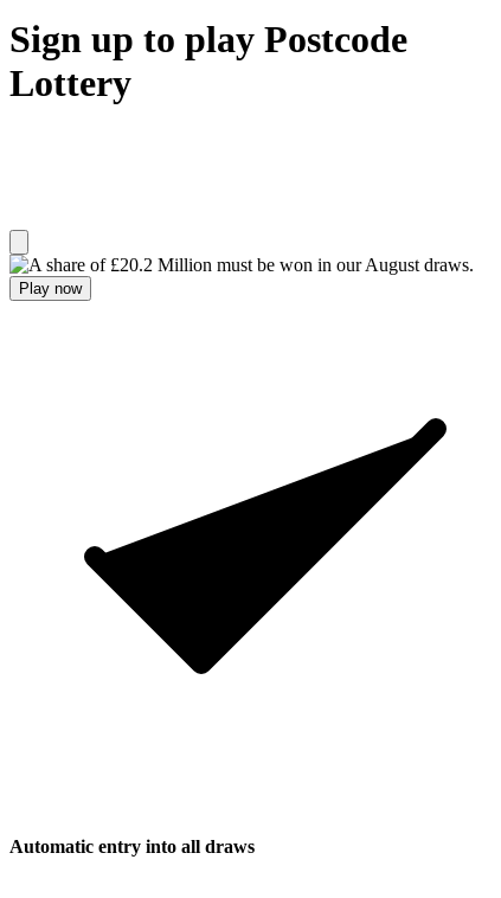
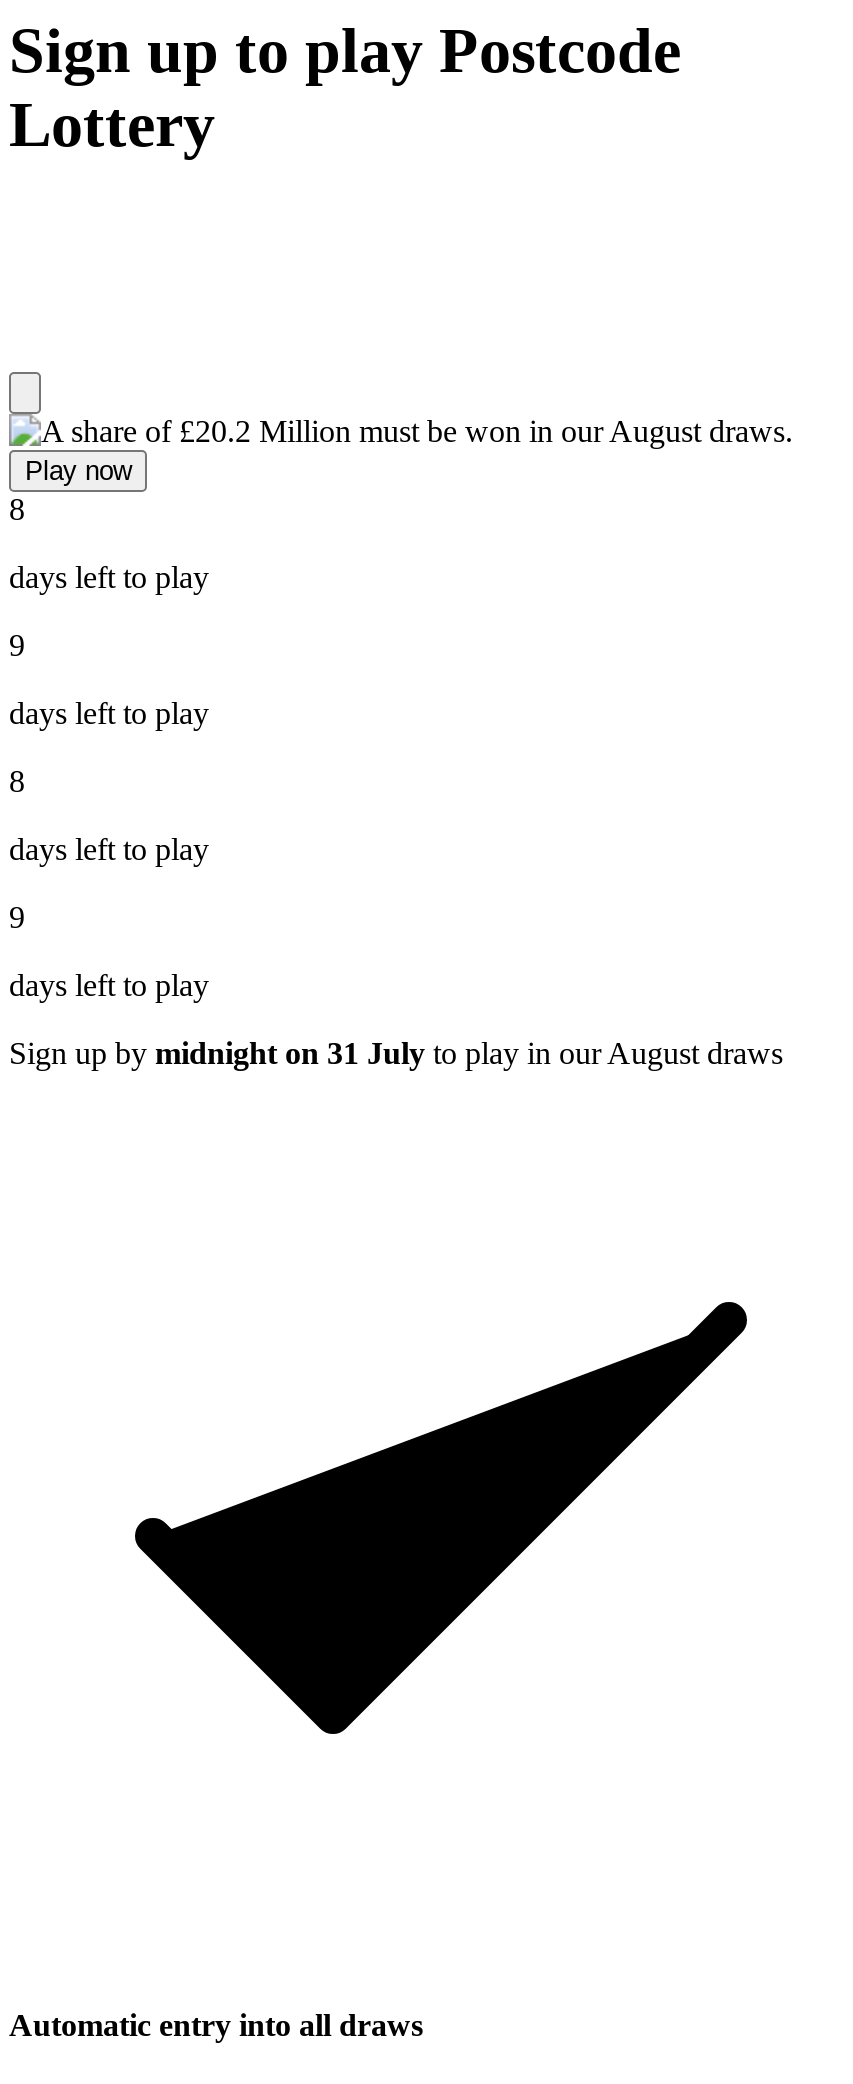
+ 8
+ days left to play
+ 9
+ days left to play
+ 8
+ days left to play
+ 9
+ days left to play
+ Sign up by midnight on 31 July to play in our August draws
